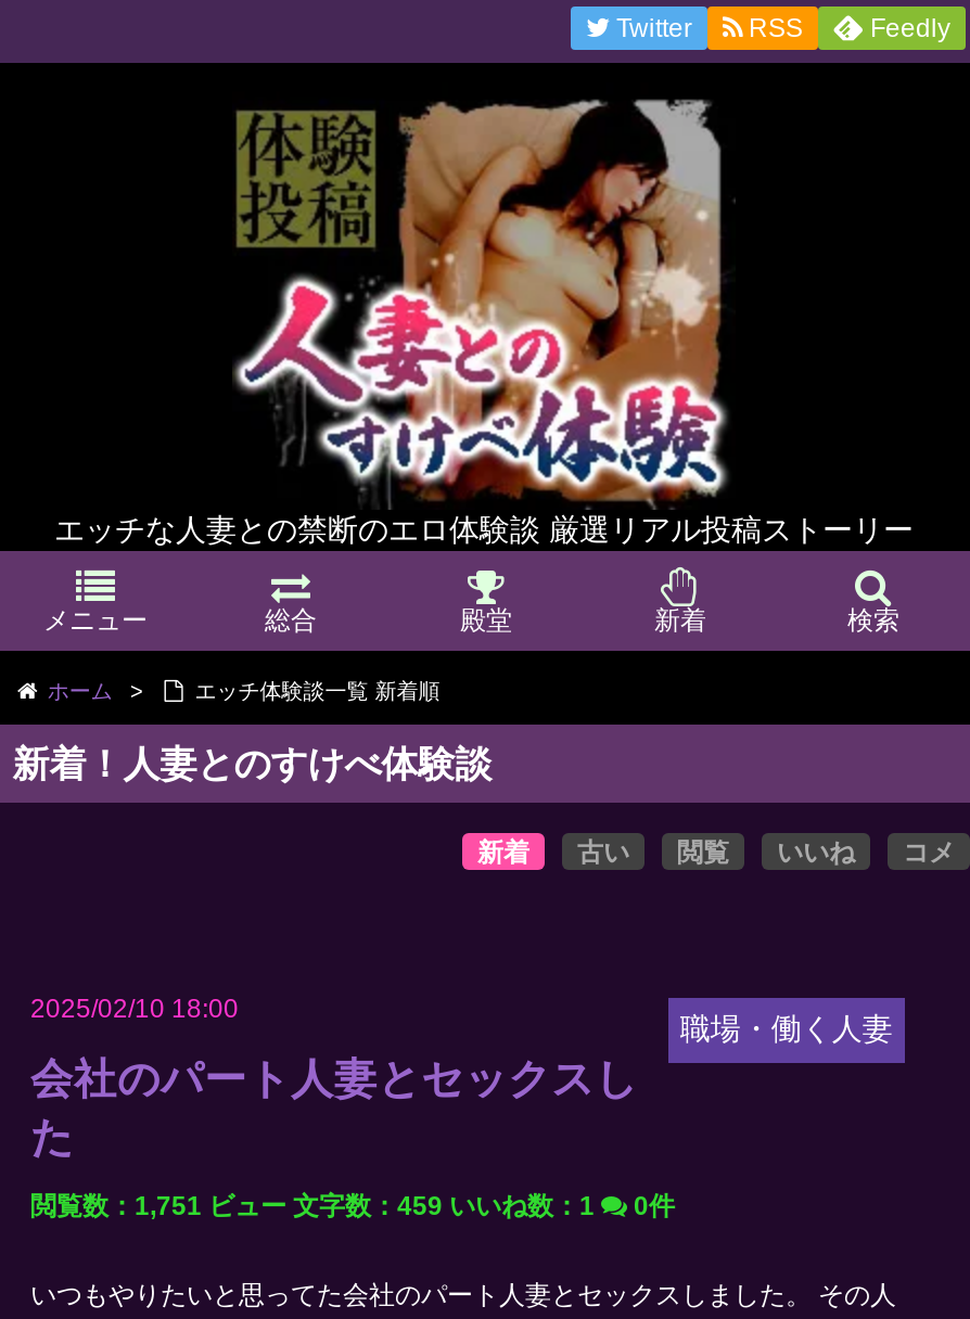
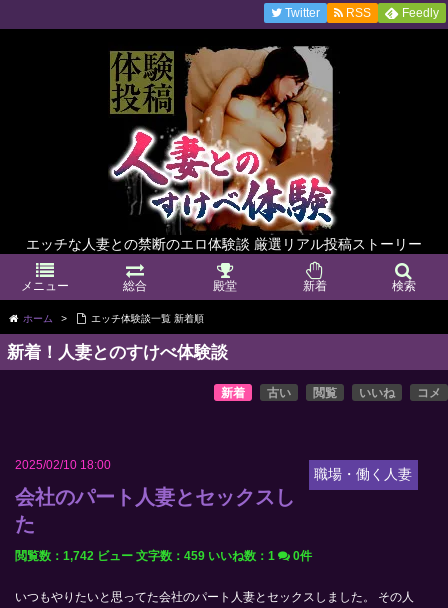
- 閲覧数：1,751 ビュー 文字数：459 いいね数：1
+ 閲覧数：1,742 ビュー 文字数：459 いいね数：1
